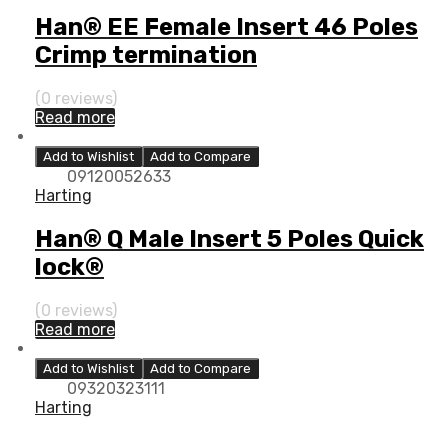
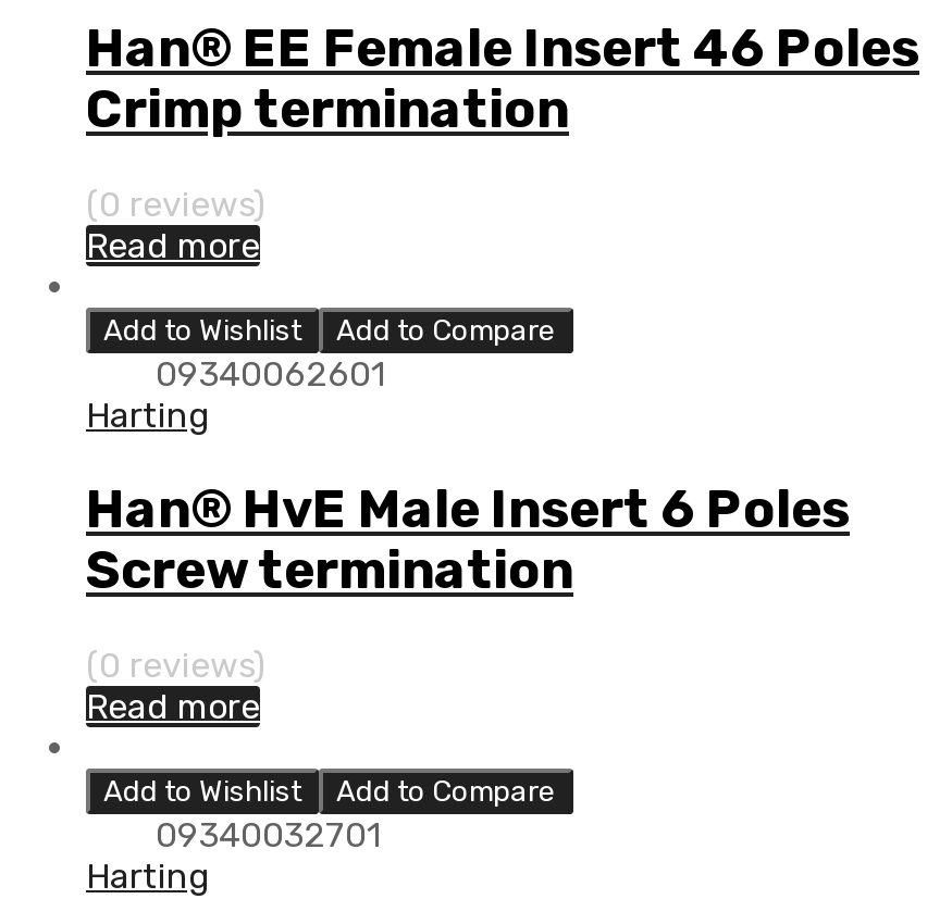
- 09120052633
+ 09340062601

- Han® Q Male Insert 5 Poles Quick
- lock®
+ Han® HvE Male Insert 6 Poles
+ Screw termination

- 09320323111
+ 09340032701
